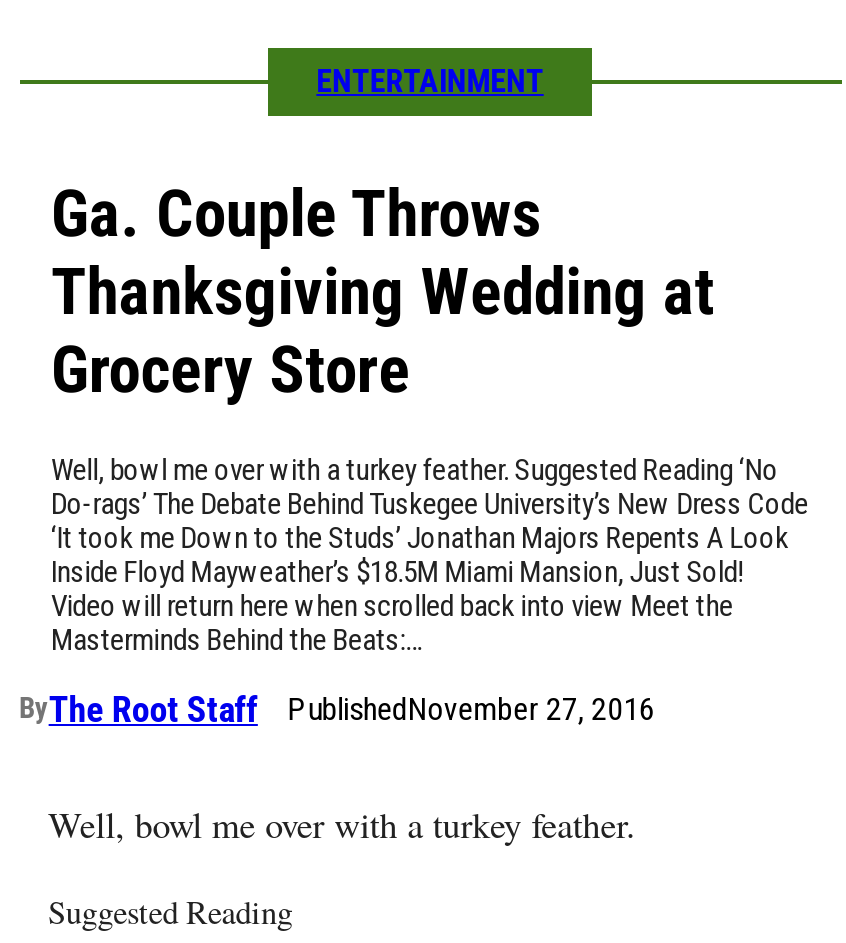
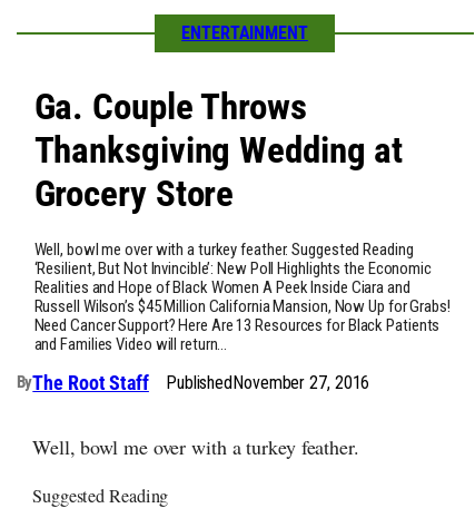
- Well, bowl me over with a turkey feather. Suggested Reading ‘No
- Do-rags’ The Debate Behind Tuskegee University’s New Dress Code
- ‘It took me Down to the Studs’ Jonathan Majors Repents A Look
- Inside Floyd Mayweather’s $18.5M Miami Mansion, Just Sold!
- Video will return here when scrolled back into view Meet the
- Masterminds Behind the Beats:…
+ Well, bowl me over with a turkey feather. Suggested Reading
+ ‘Resilient, But Not Invincible’: New Poll Highlights the Economic
+ Realities and Hope of Black Women A Peek Inside Ciara and
+ Russell Wilson’s $45 Million California Mansion, Now Up for Grabs!
+ Need Cancer Support? Here Are 13 Resources for Black Patients
+ and Families Video will return…
